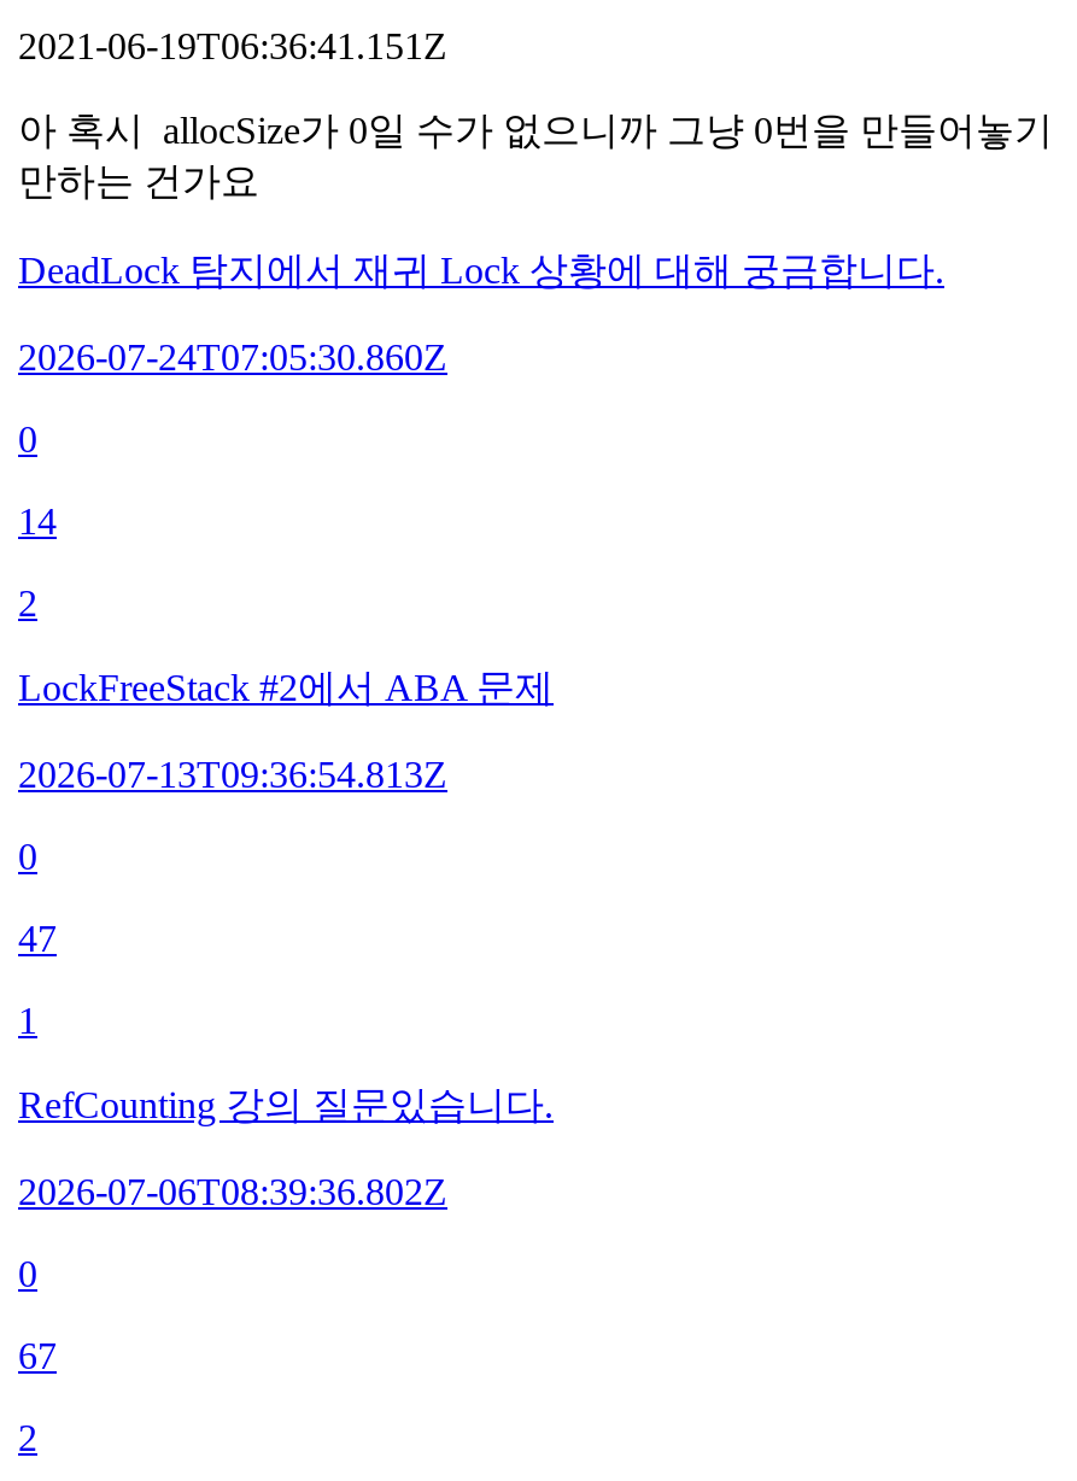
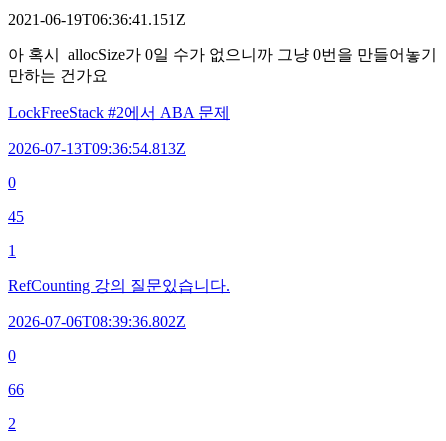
- DeadLock 탐지에서 재귀 Lock 상황에 대해 궁금합니다.
- 2026-07-24T07:05:30.860Z
- 0
- 14
- 2

- 47
+ 45

- 67
+ 66
